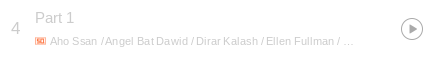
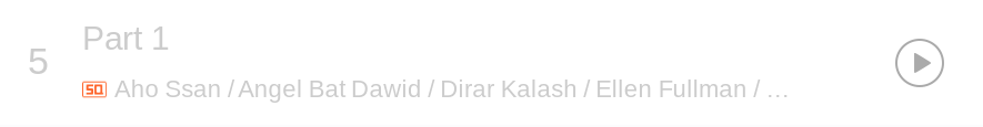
- 4
+ 5
